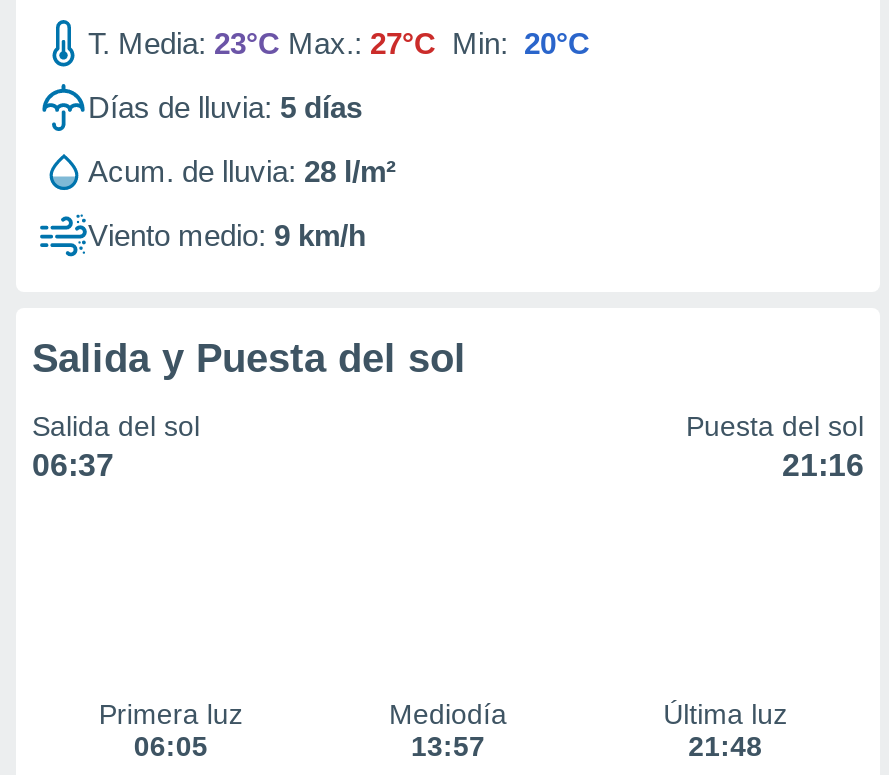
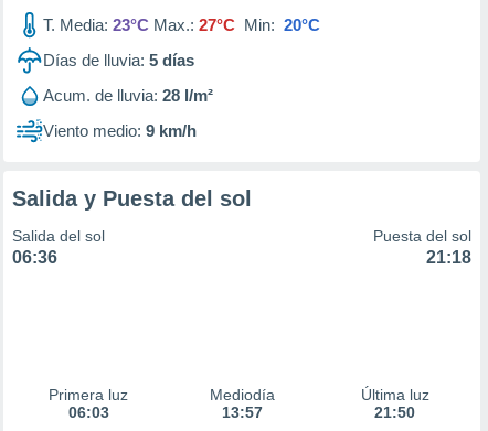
- 06:37
+ 06:36

- 21:16
+ 21:18

- 06:05
+ 06:03

- 21:48
+ 21:50
